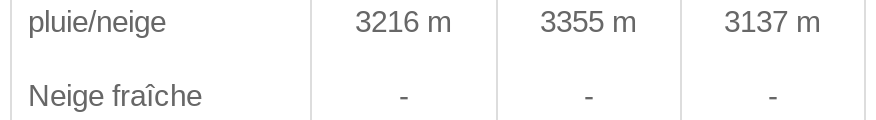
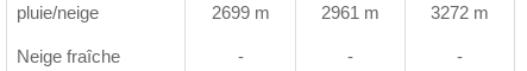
- 3216 m
+ 2699 m

- 3355 m
+ 2961 m

- 3137 m
+ 3272 m
